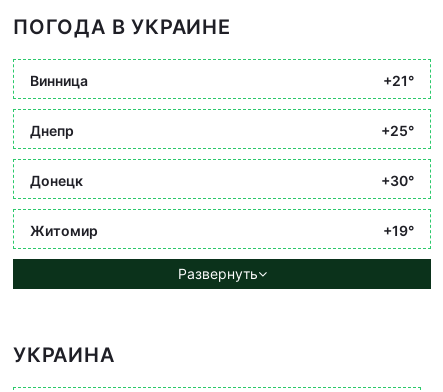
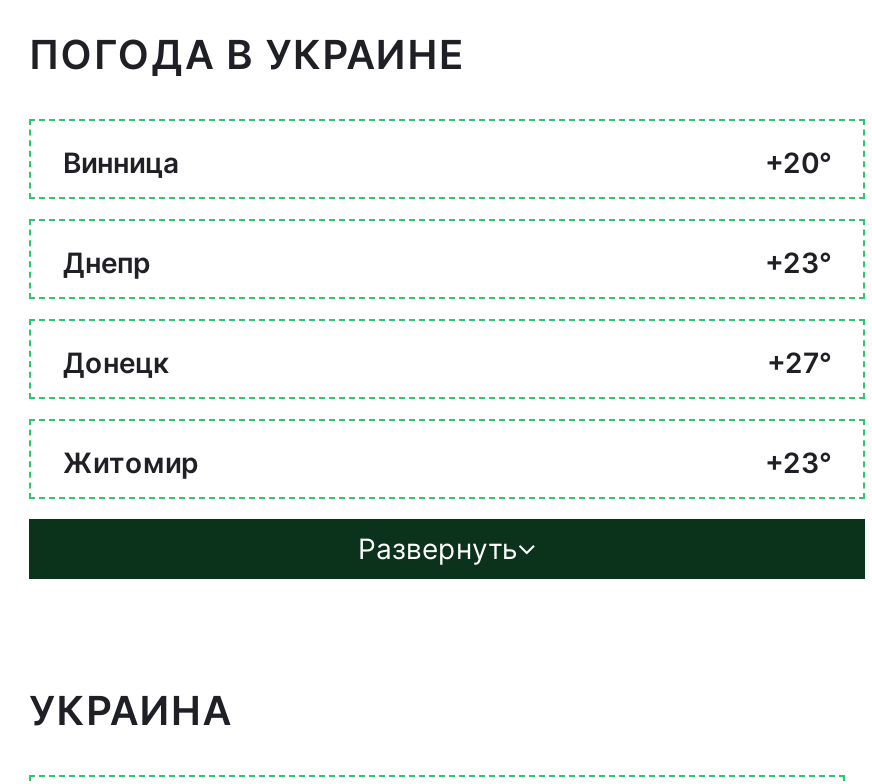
- +21°
+ +20°

- +25°
+ +23°

- +30°
+ +27°

- +19°
+ +23°
